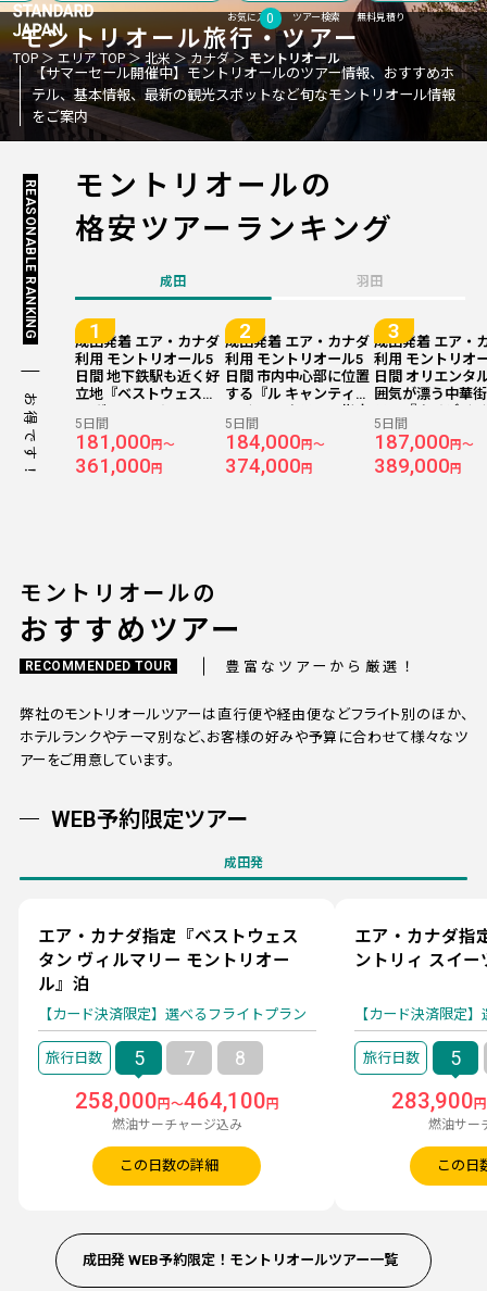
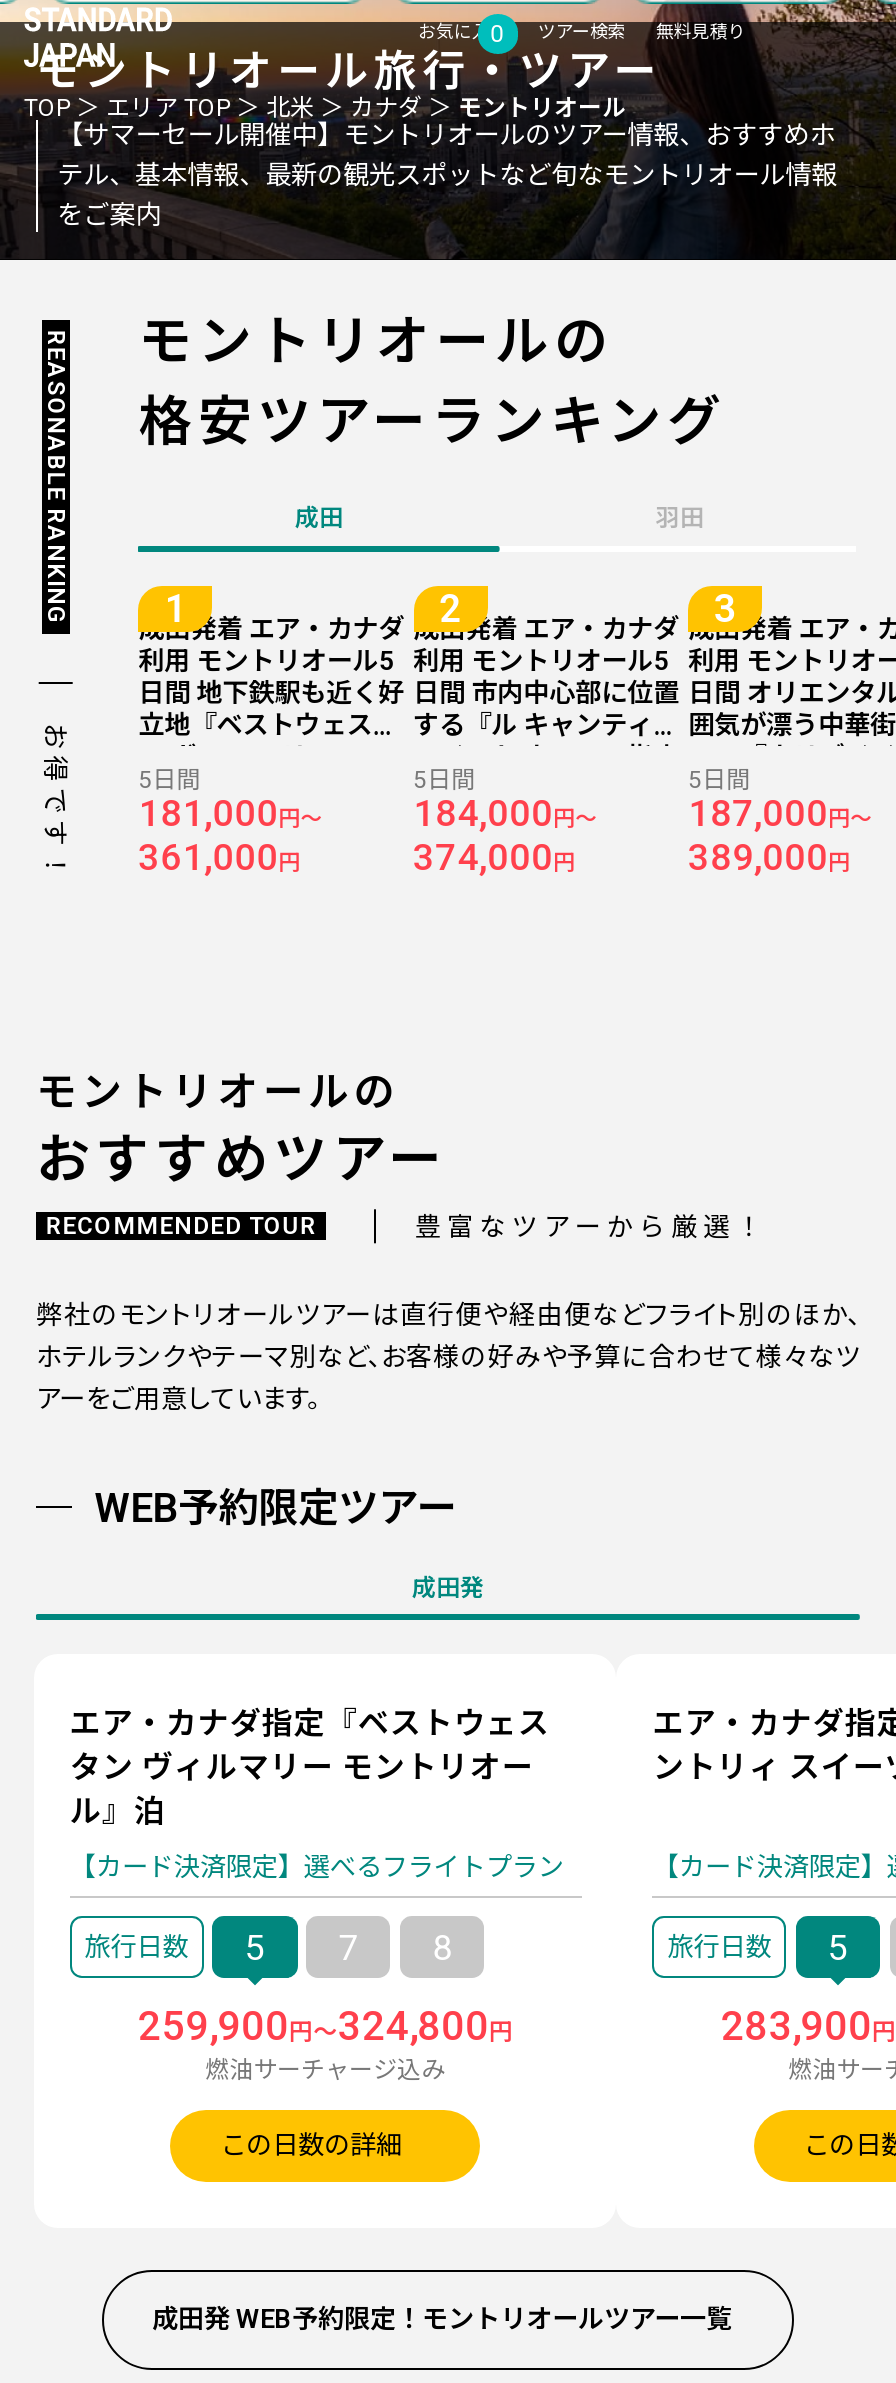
- 258,000円～464,100円
+ 259,900円～324,800円
